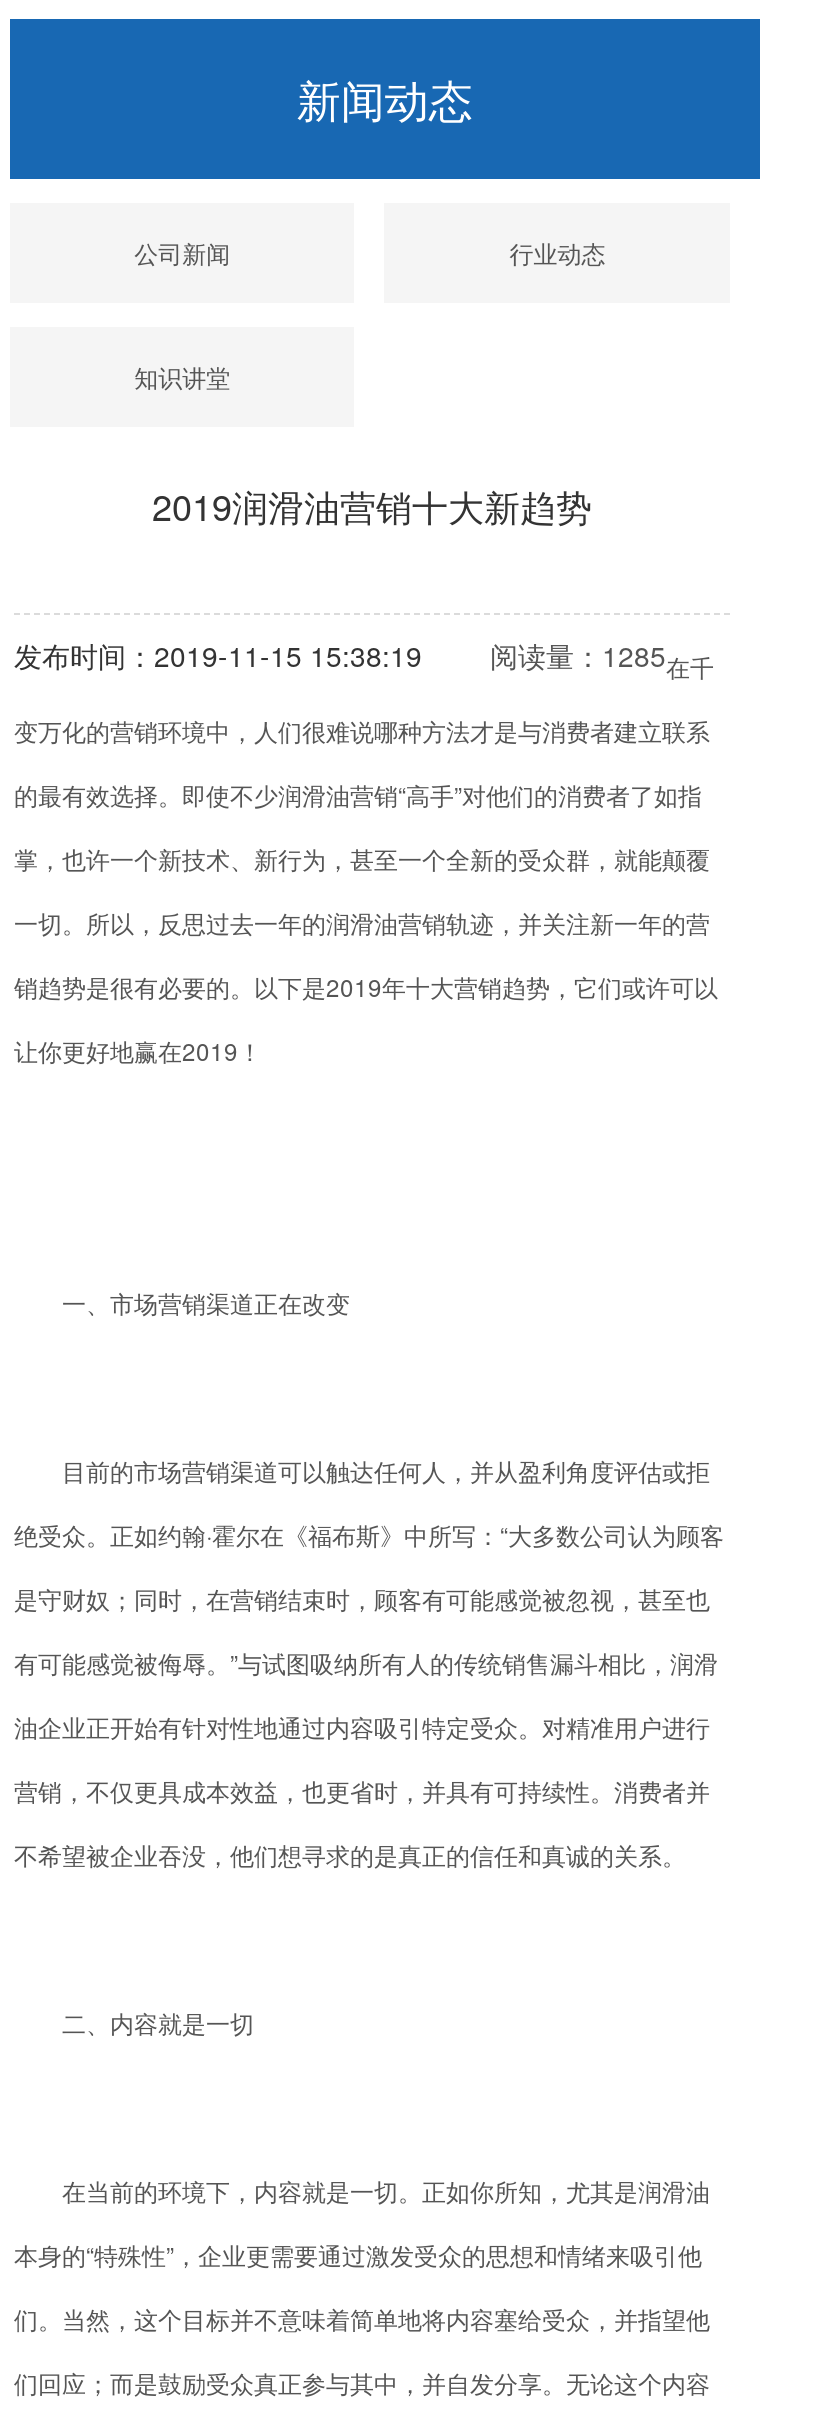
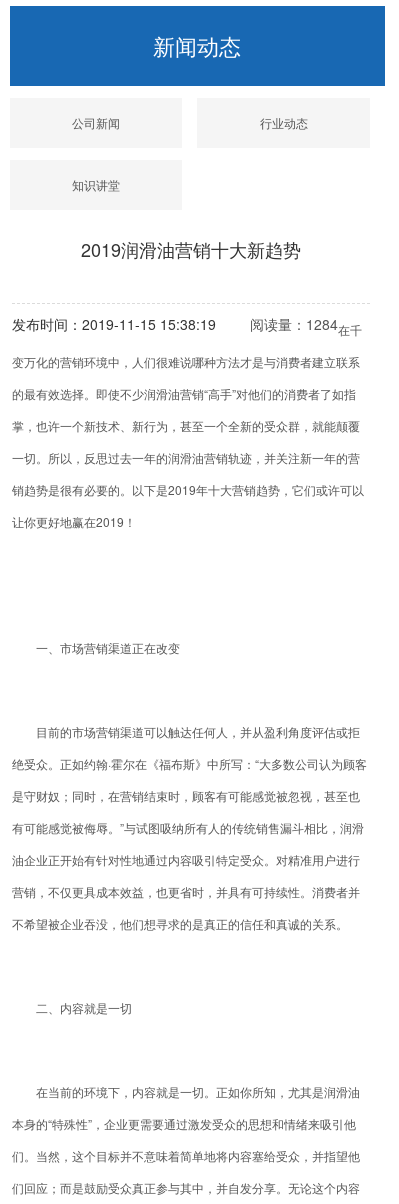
- 发布时间：2019-11-15 15:38:19 阅读量：1285在千
+ 发布时间：2019-11-15 15:38:19 阅读量：1284在千
